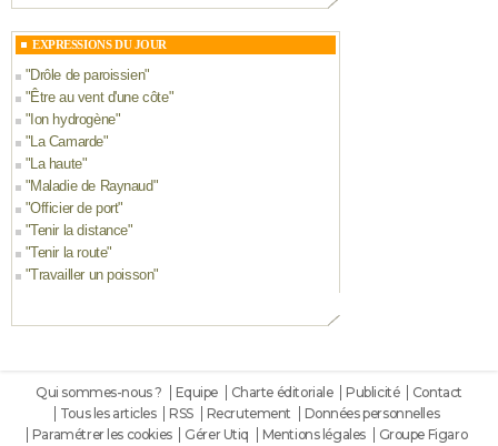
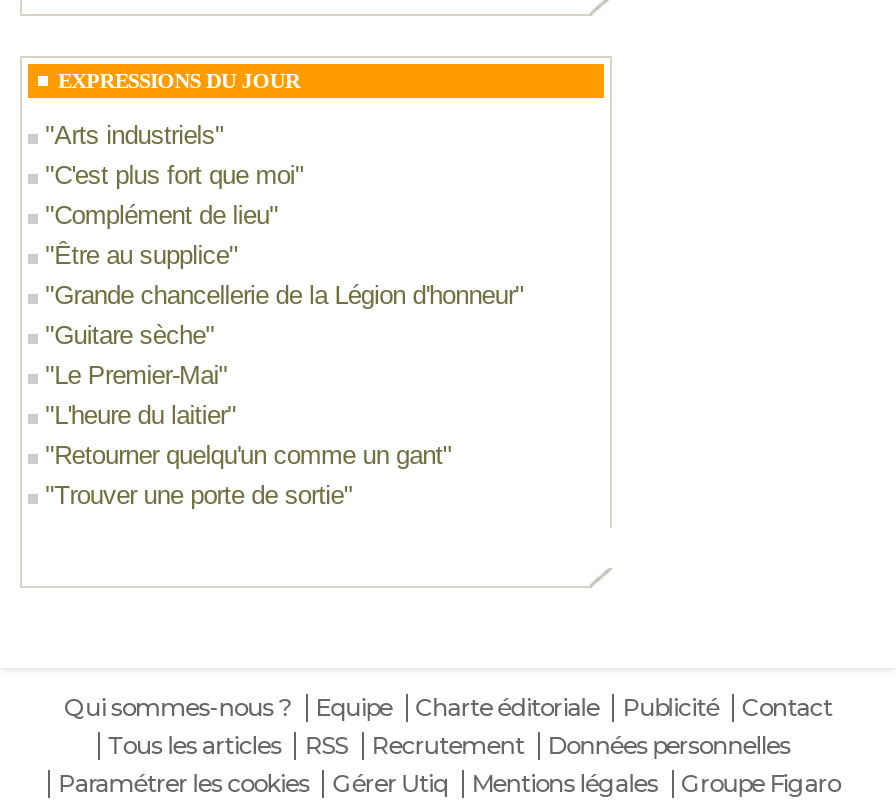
- "Drôle de paroissien"
- "Être au vent d'une côte"
- "Ion hydrogène"
- "La Camarde"
- "La haute"
- "Maladie de Raynaud"
- "Officier de port"
- "Tenir la distance"
- "Tenir la route"
- "Travailler un poisson"
+ "Arts industriels"
+ "C'est plus fort que moi"
+ "Complément de lieu"
+ "Être au supplice"
+ "Grande chancellerie de la Légion d'honneur"
+ "Guitare sèche"
+ "Le Premier-Mai"
+ "L'heure du laitier"
+ "Retourner quelqu'un comme un gant"
+ "Trouver une porte de sortie"
